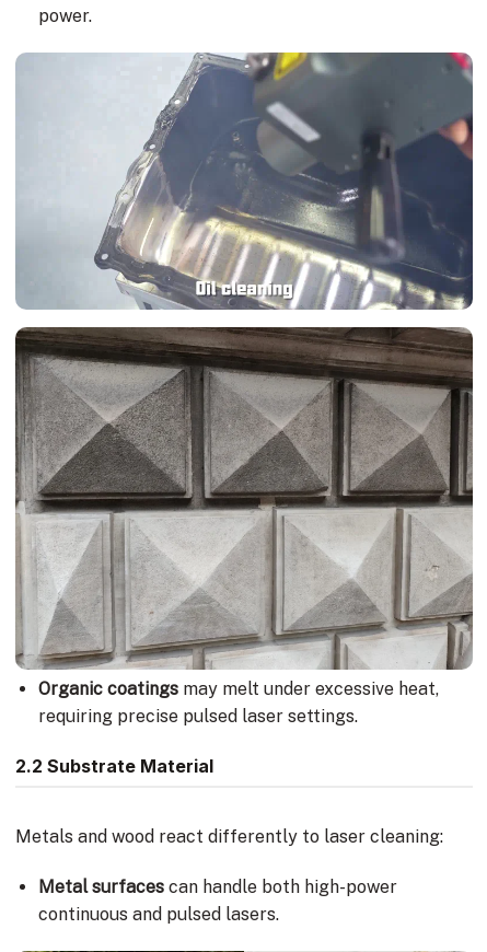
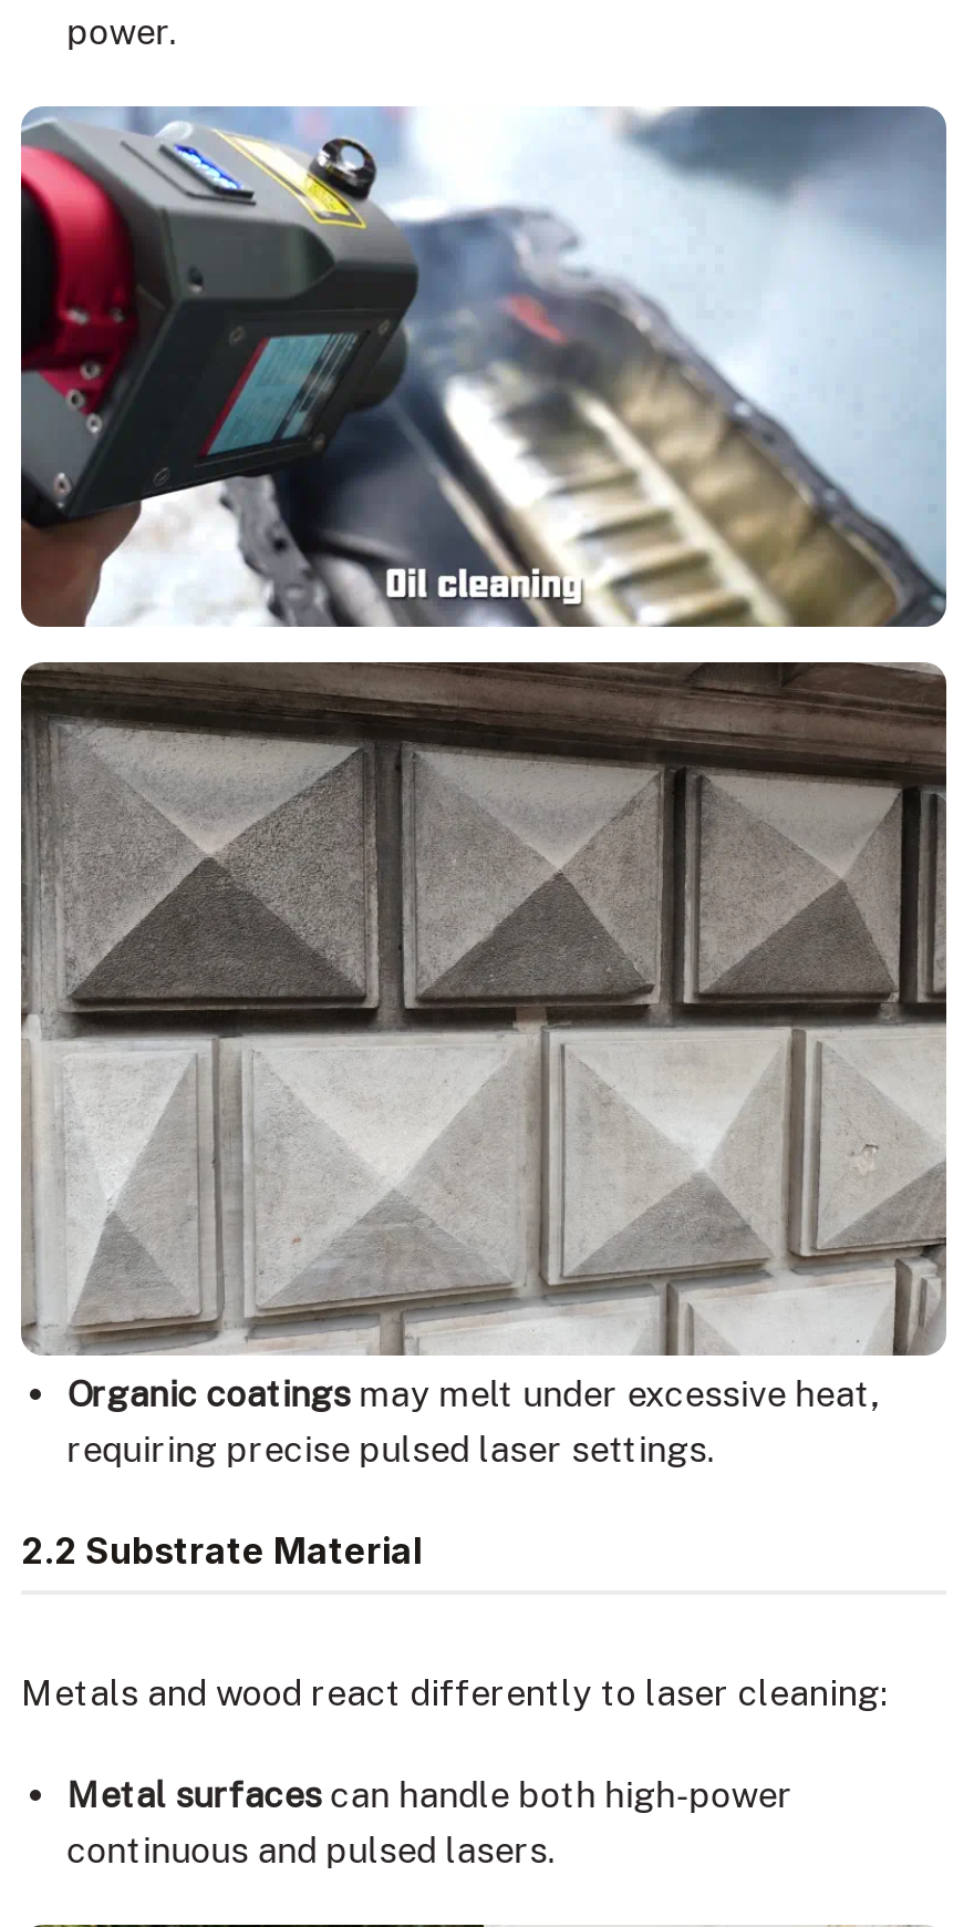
- [image]
+ [image]
